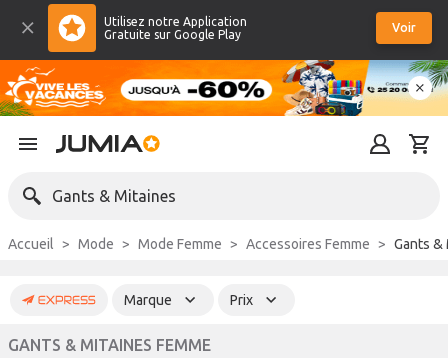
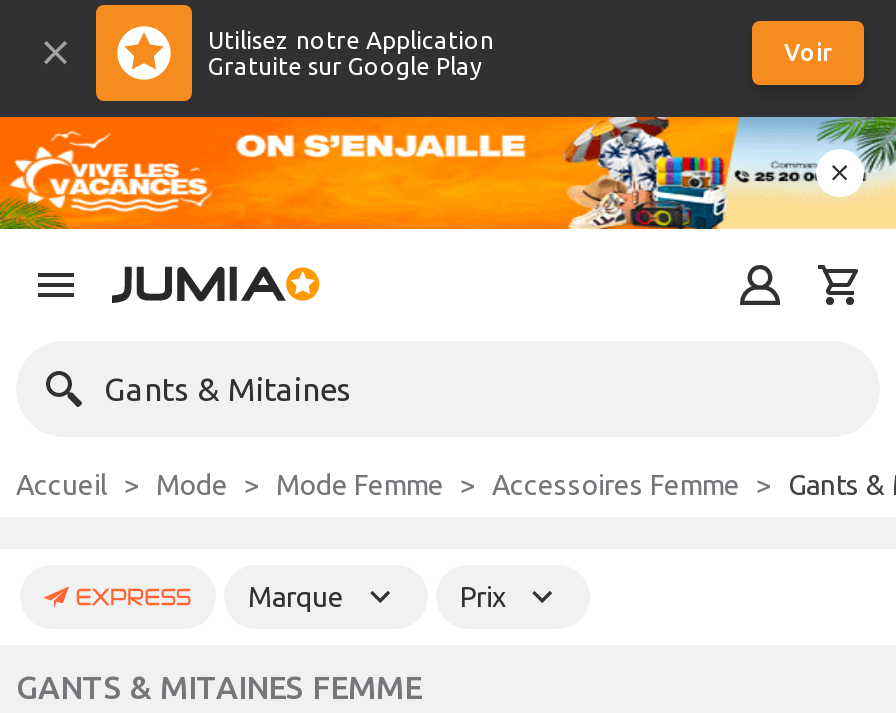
- [image]
+ [image]
